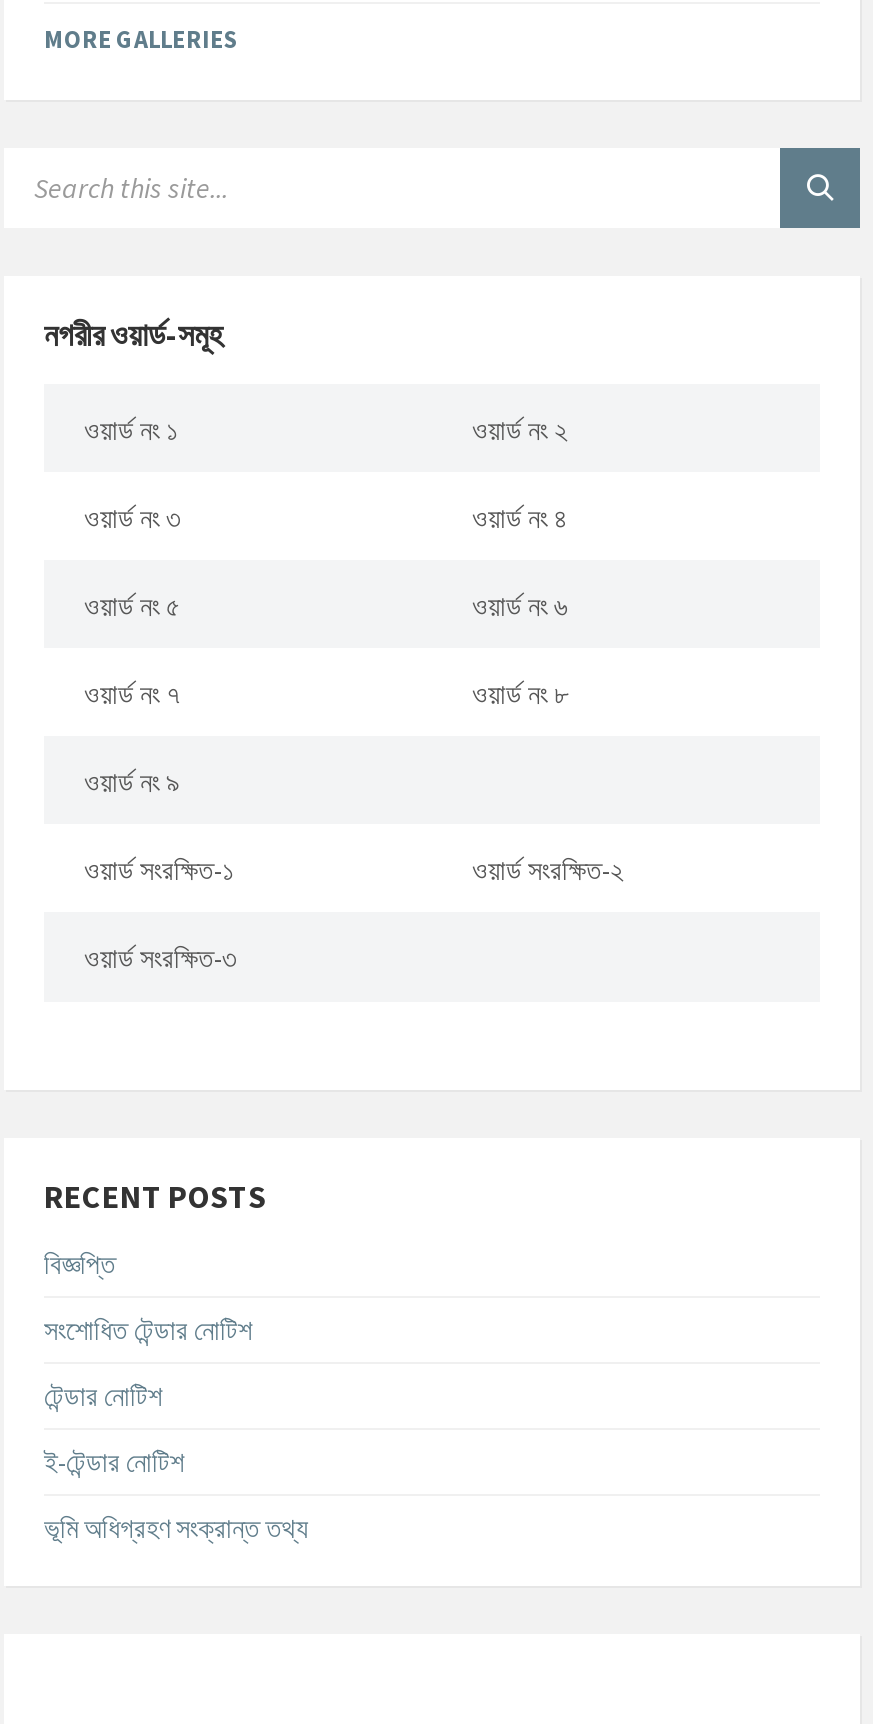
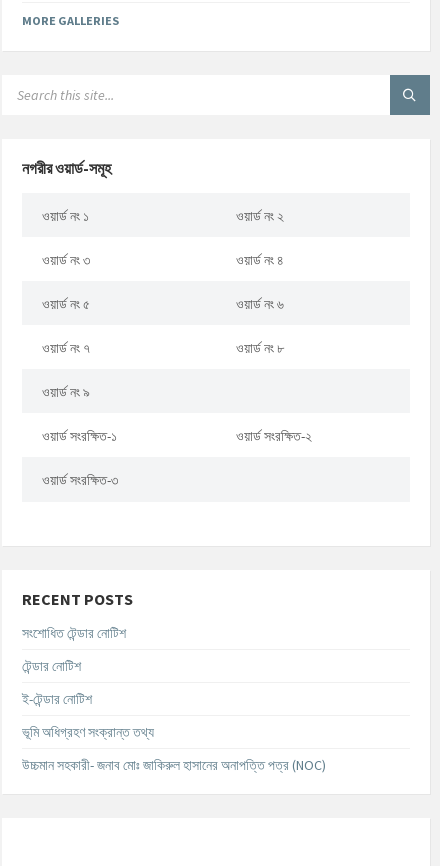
- বিজ্ঞপ্তি

moved up: সংশোধিত টেন্ডার নোটিশ | টেন্ডার নোটিশ | ই-টেন্ডার নোটিশ | ভূমি অধিগ্রহণ সংক্রান্ত তথ্য

+ উচ্চমান সহকারী- জনাব মোঃ জাকিরুল হাসানের অনাপত্তি পত্র (NOC)
